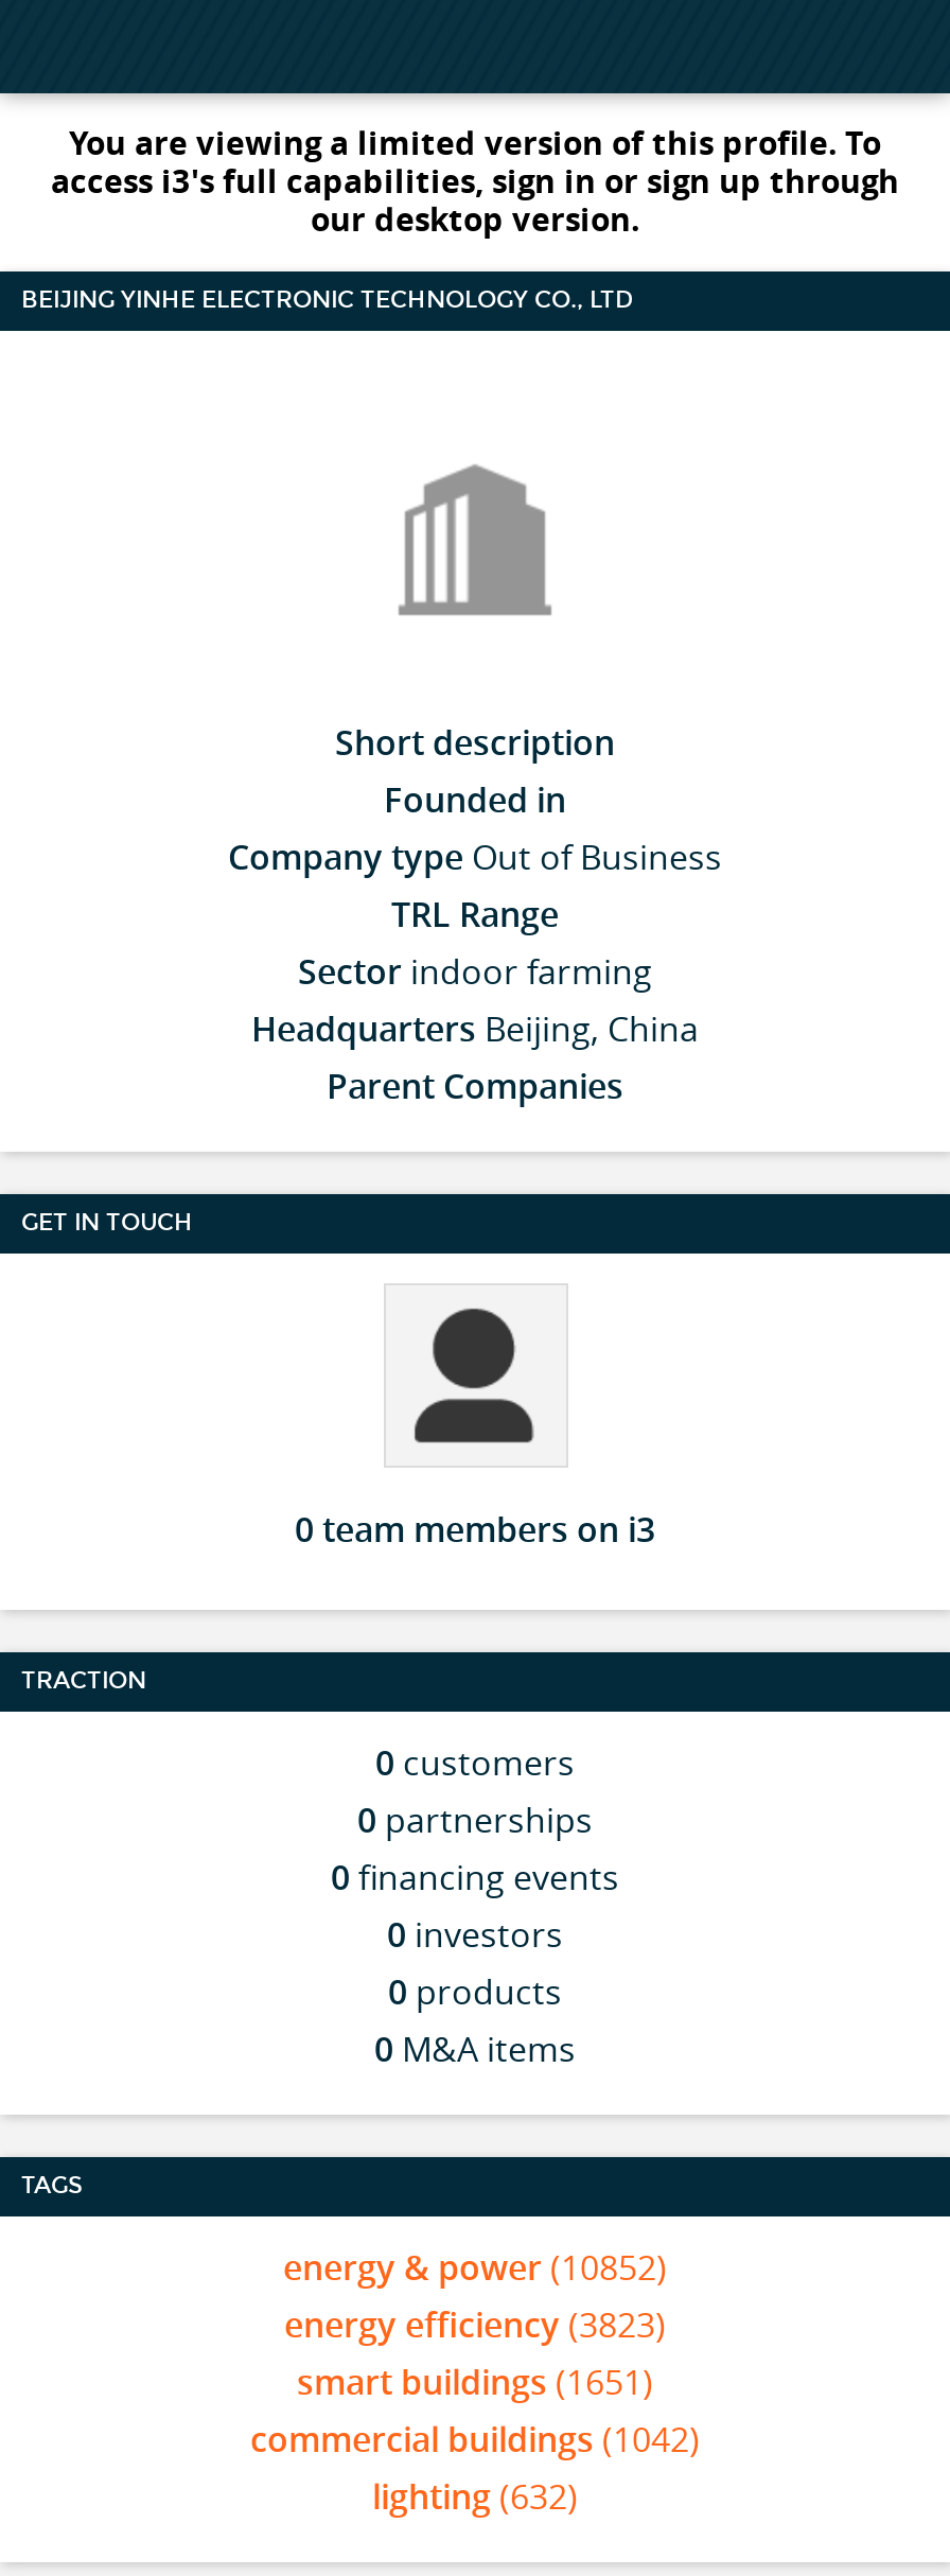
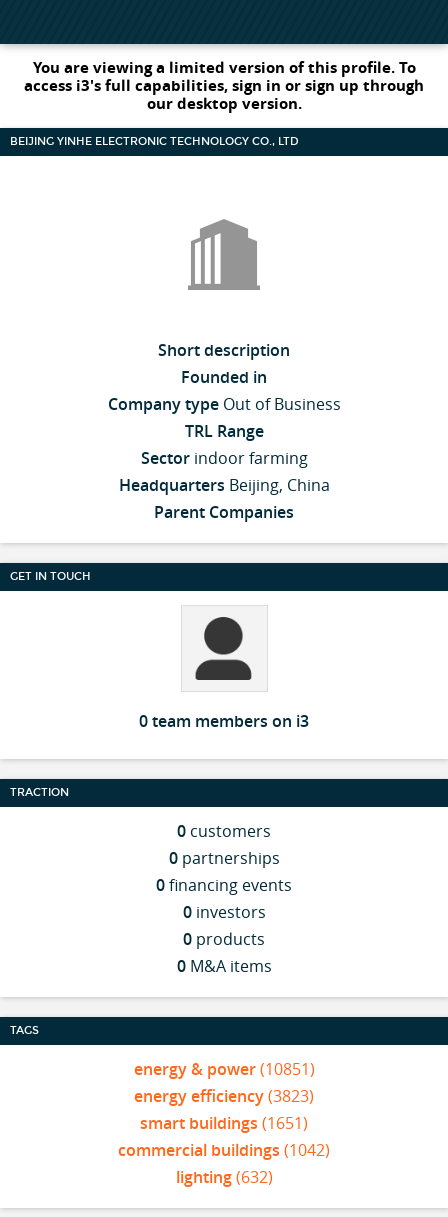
- energy & power (10852)
+ energy & power (10851)
